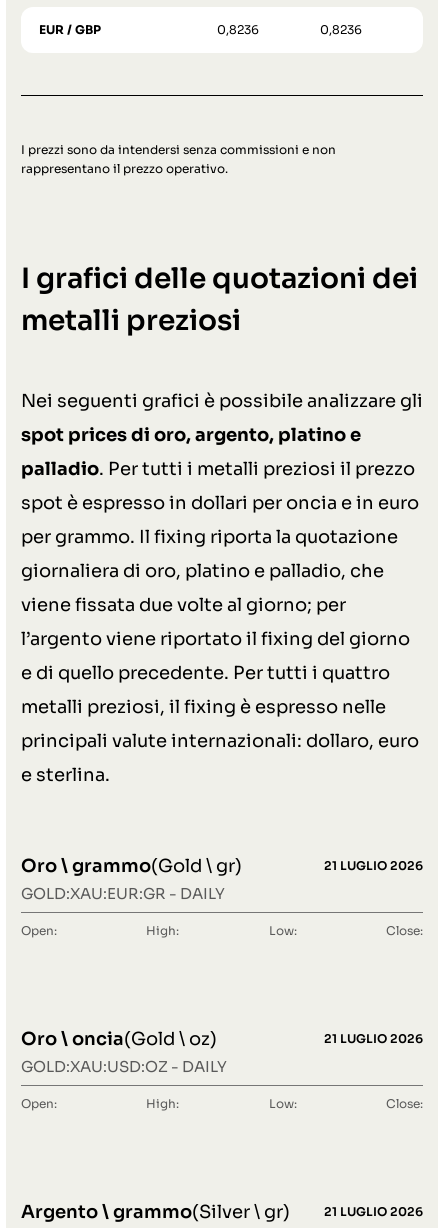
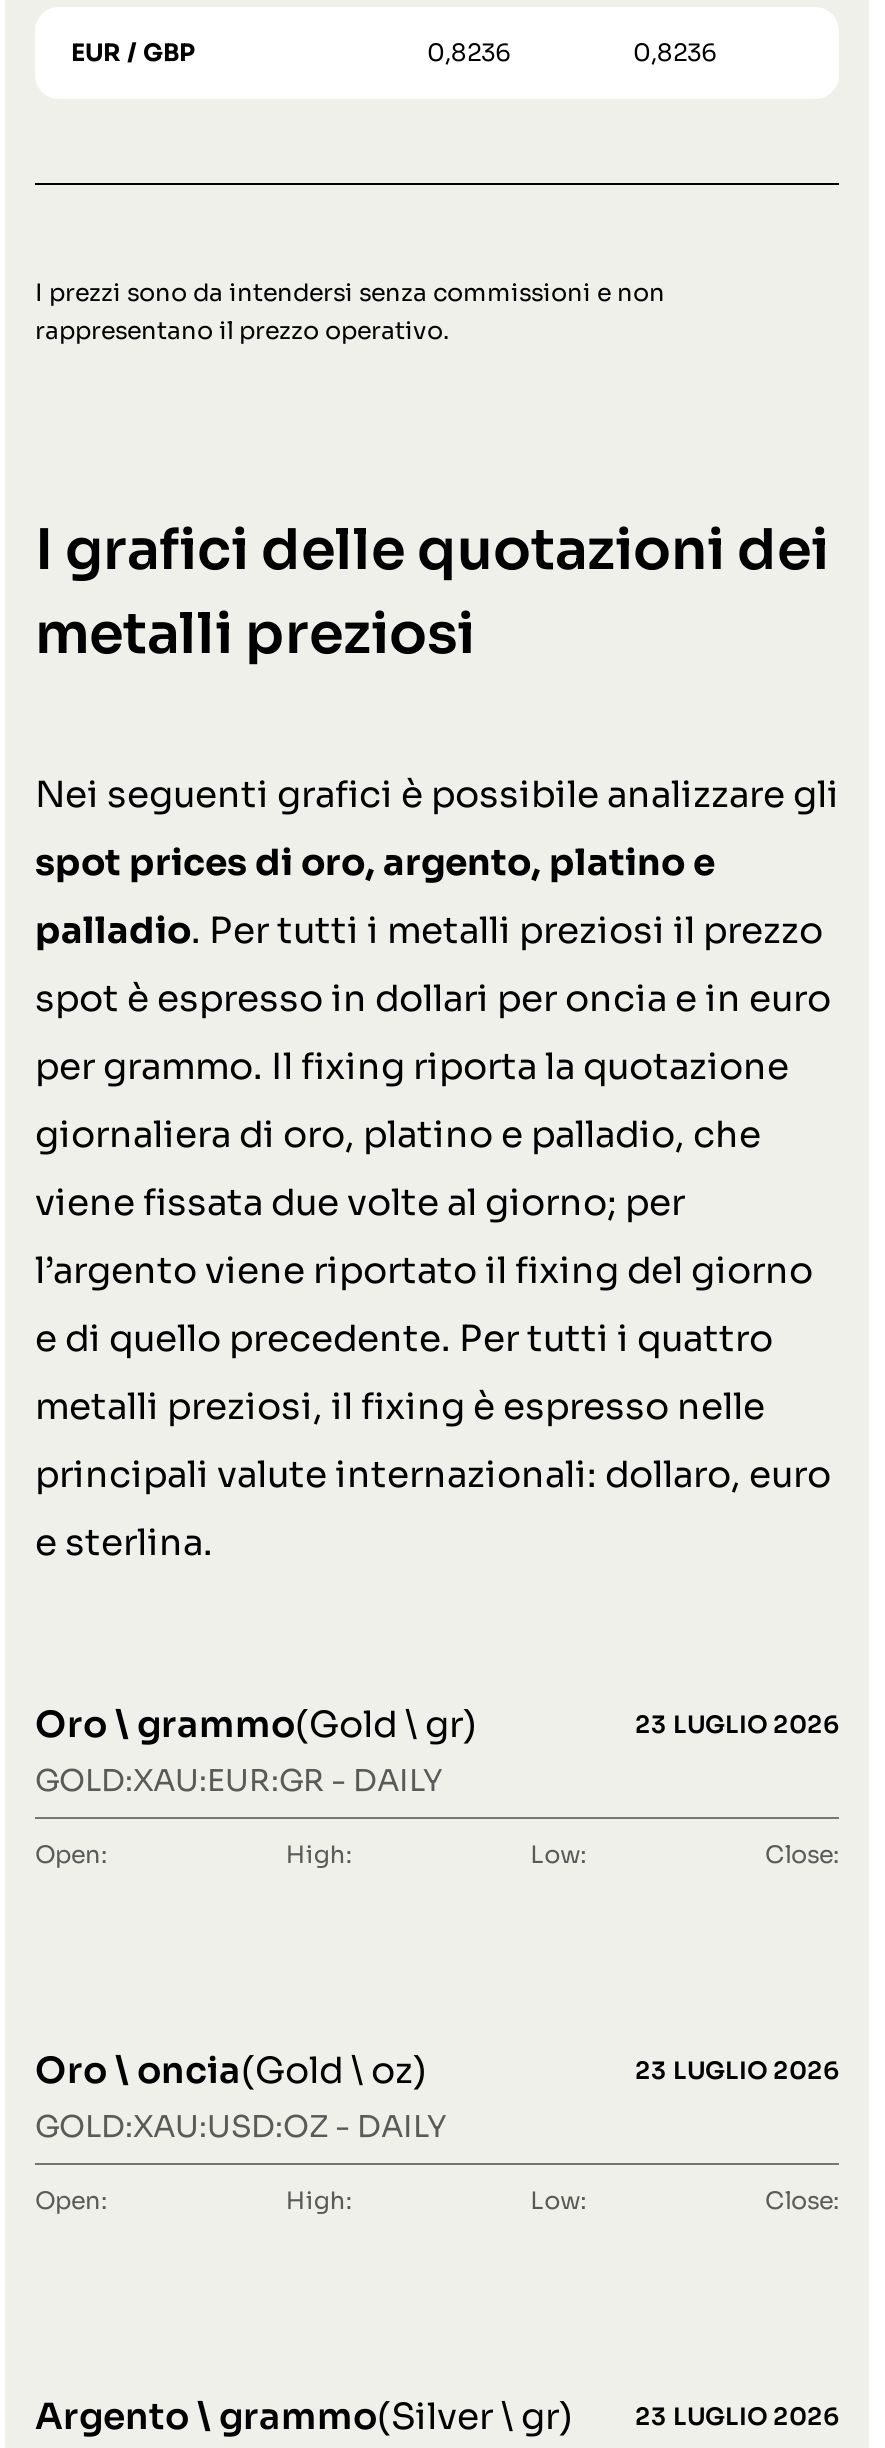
- 21 LUGLIO 2026
+ 23 LUGLIO 2026

- 21 LUGLIO 2026
+ 23 LUGLIO 2026

- 21 LUGLIO 2026
+ 23 LUGLIO 2026
